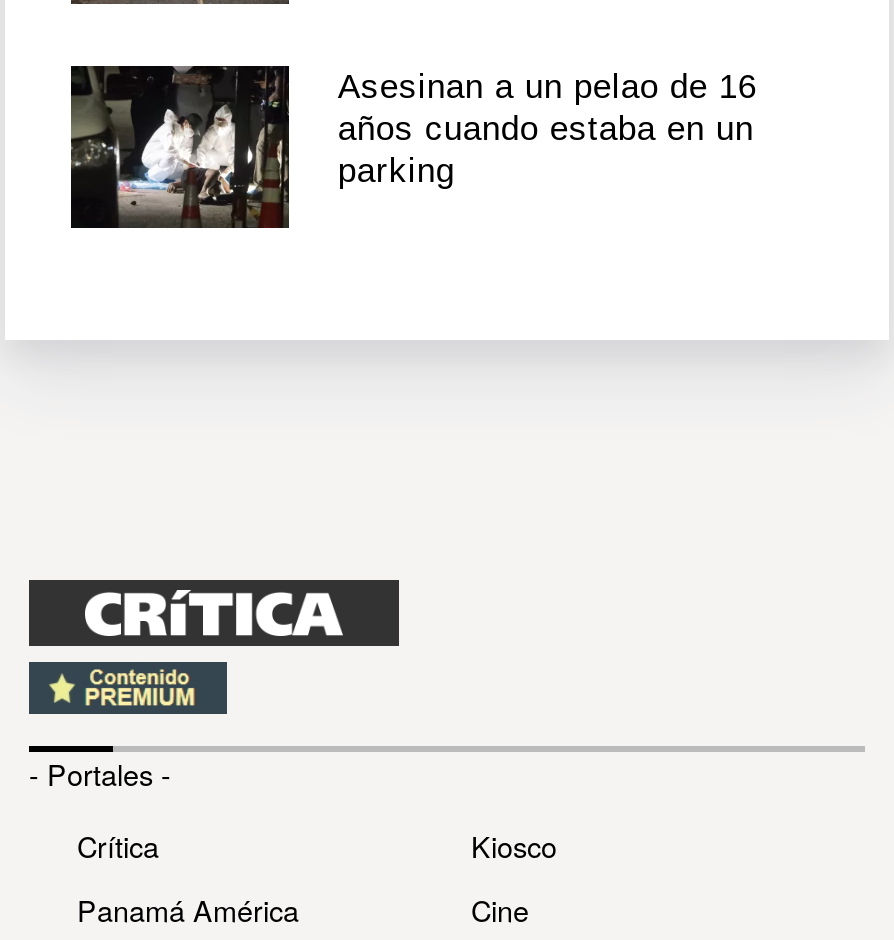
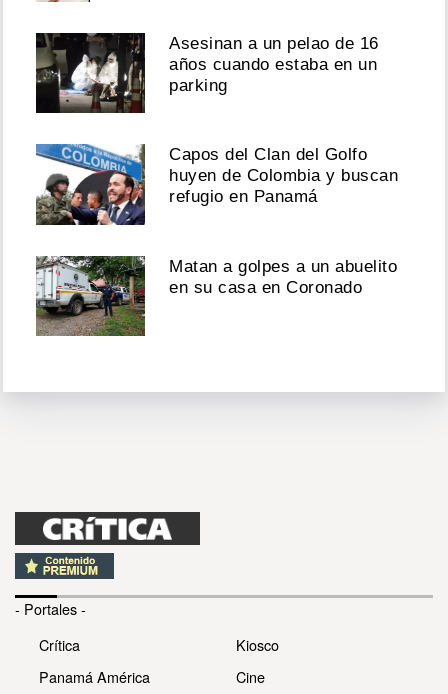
+ [image]
+ Capos del Clan del Golfo
+ huyen de Colombia y buscan
+ refugio en Panamá

+ [image]
+ Matan a golpes a un abuelito
+ en su casa en Coronado
